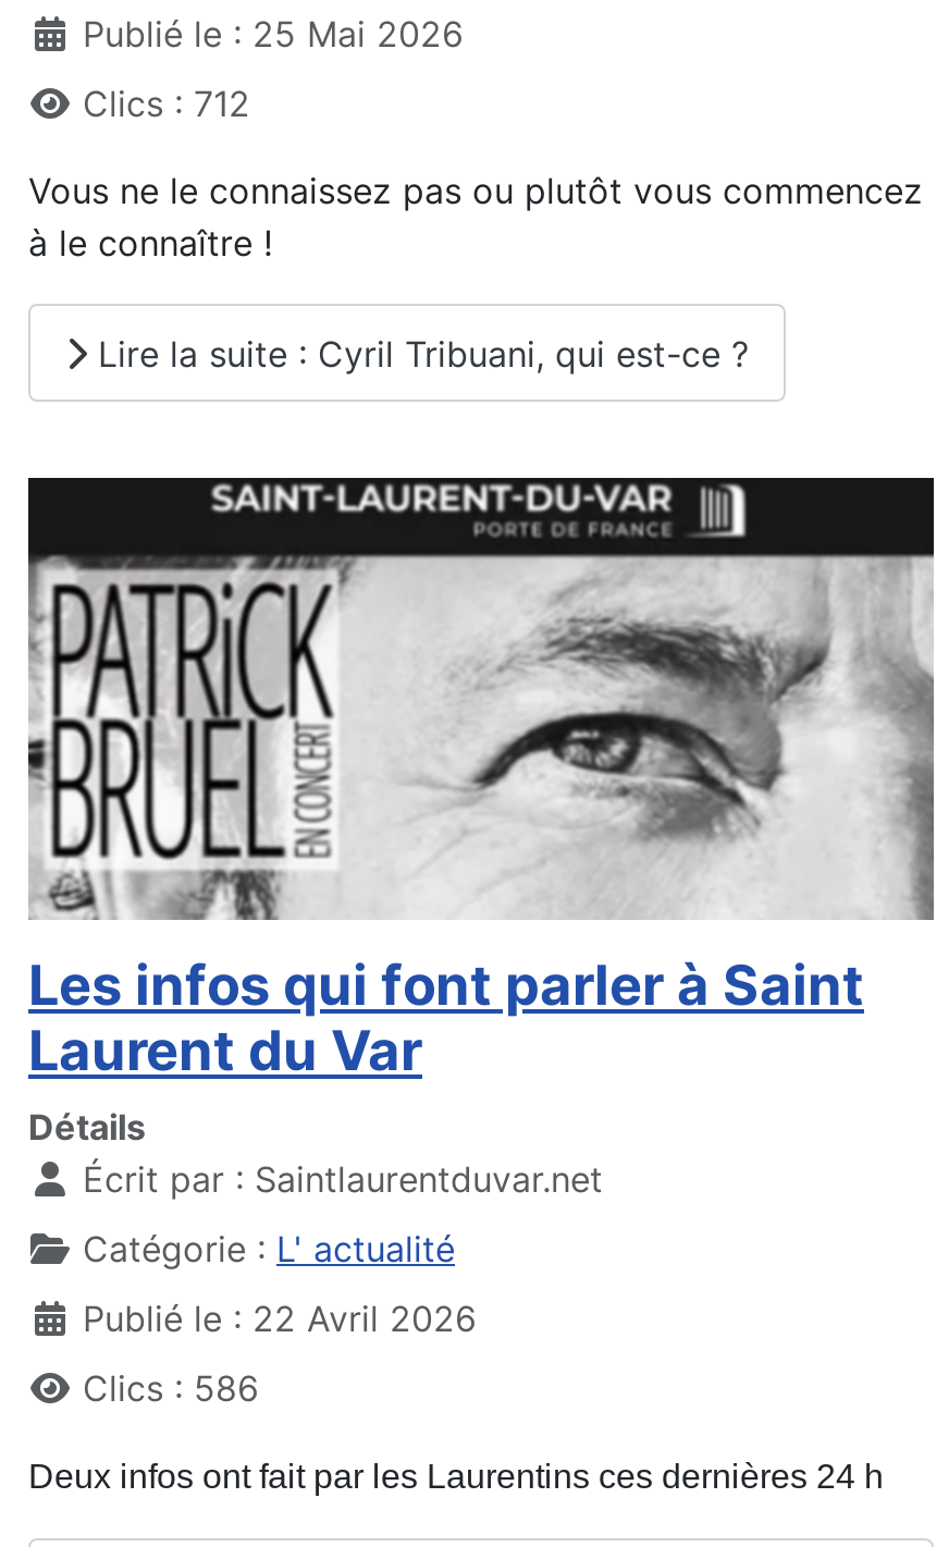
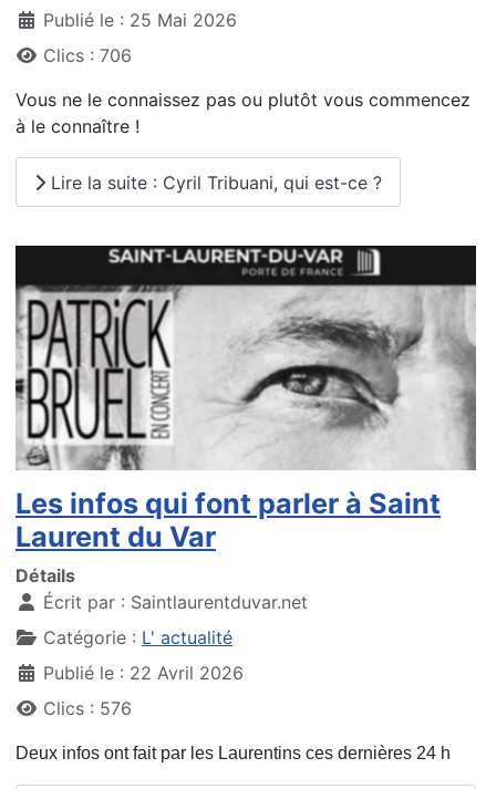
- Clics : 712
+ Clics : 706

- Clics : 586
+ Clics : 576
